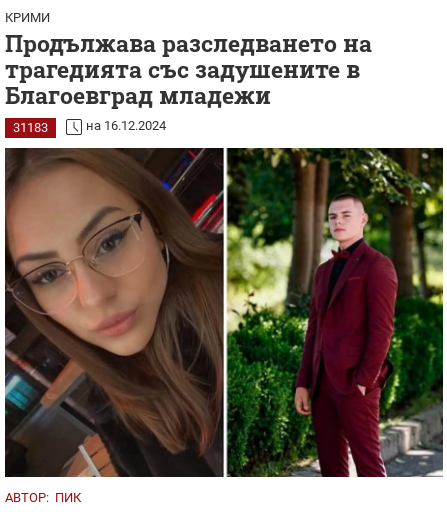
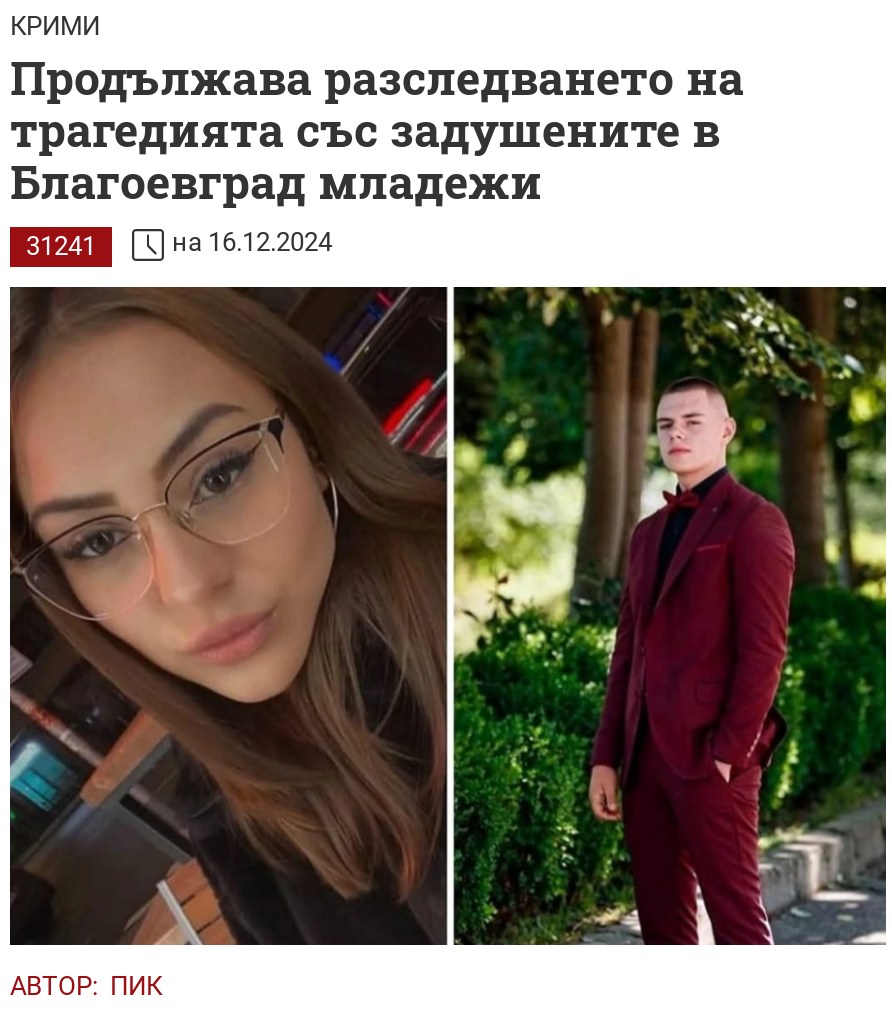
- 31183
+ 31241
